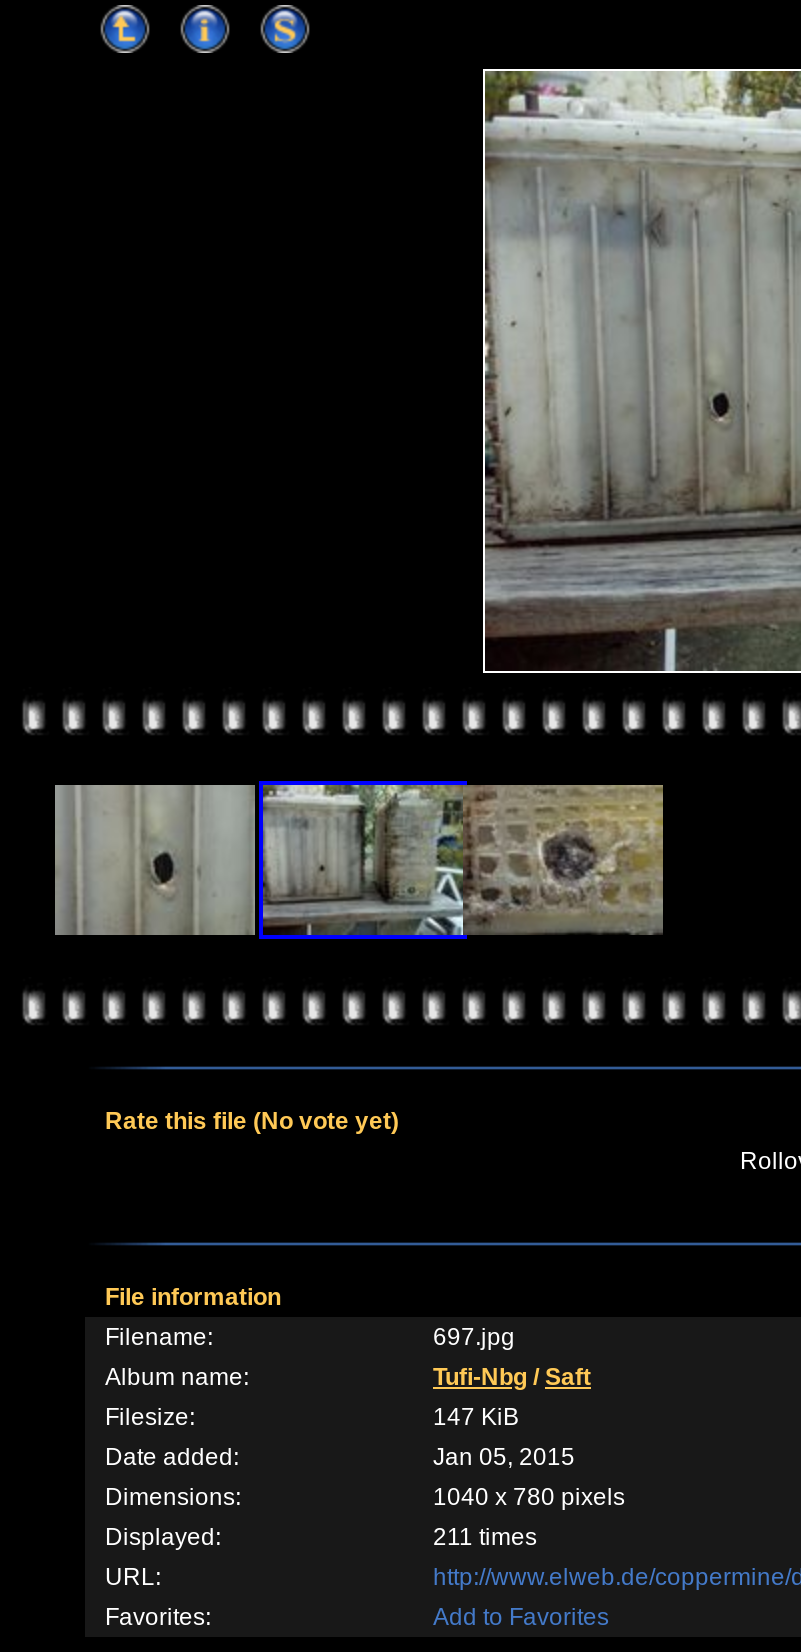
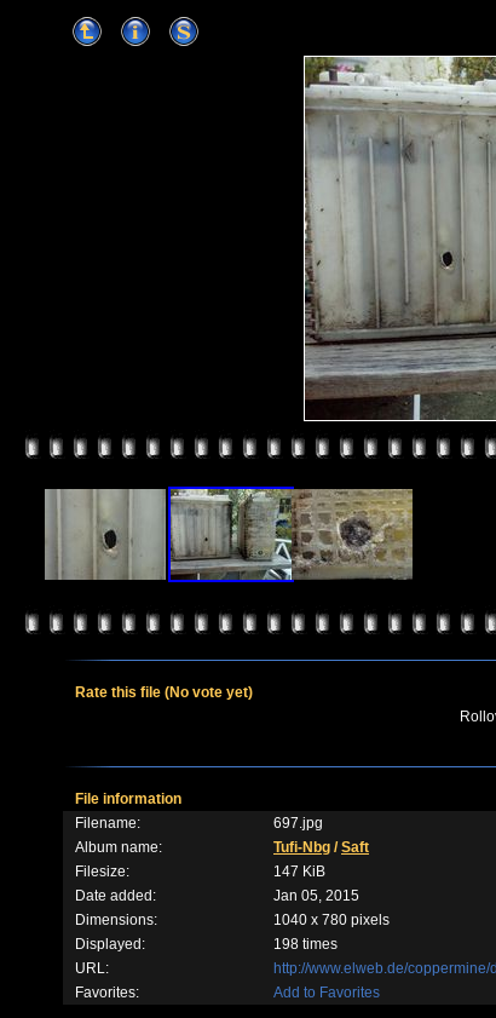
- 211 times
+ 198 times
